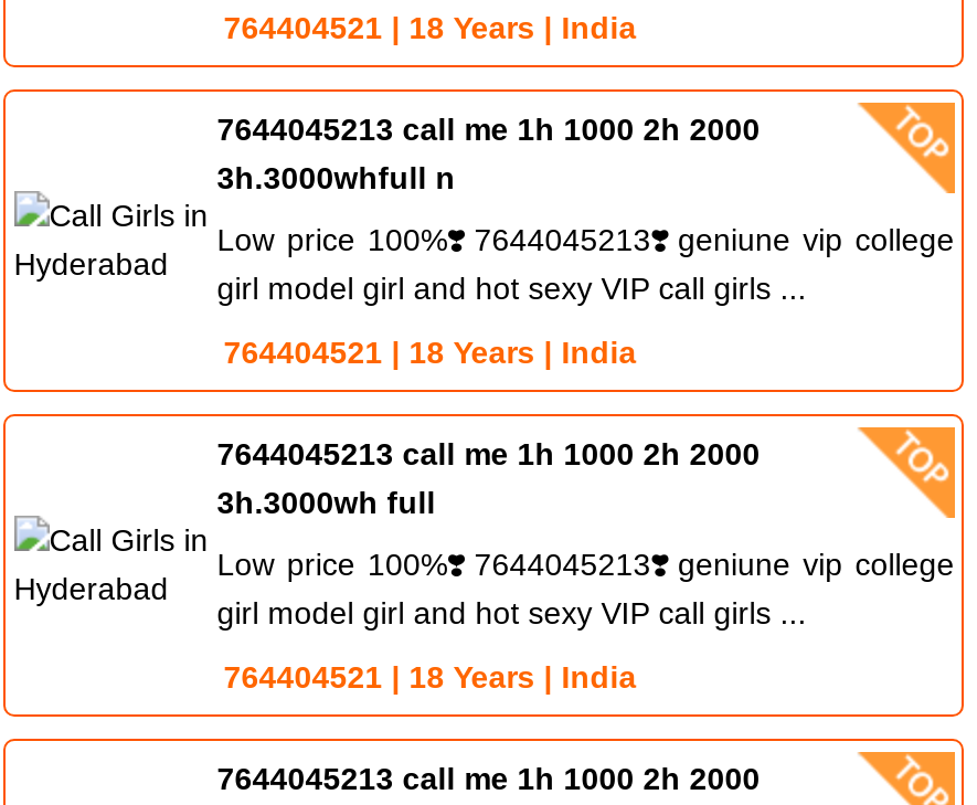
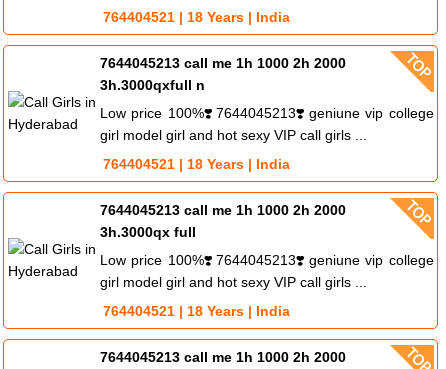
- 3h.3000whfull n
+ 3h.3000qxfull n

- 3h.3000wh full
+ 3h.3000qx full
